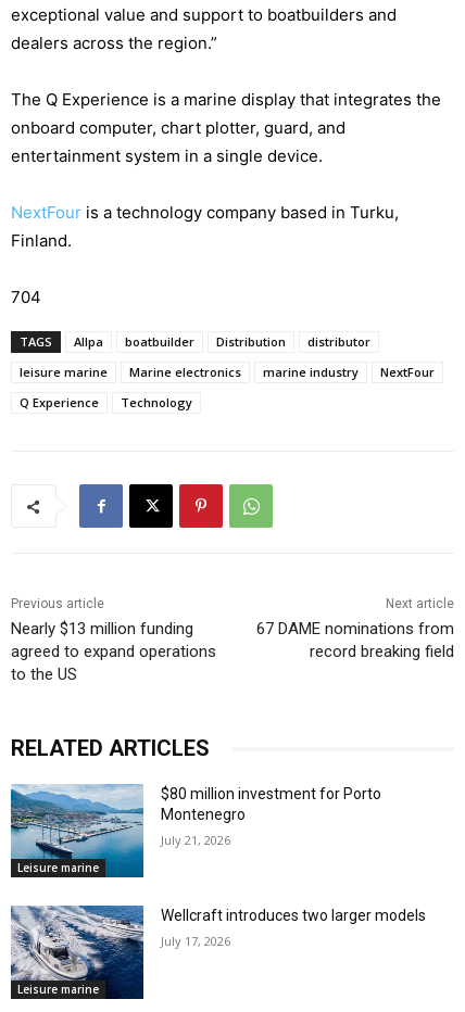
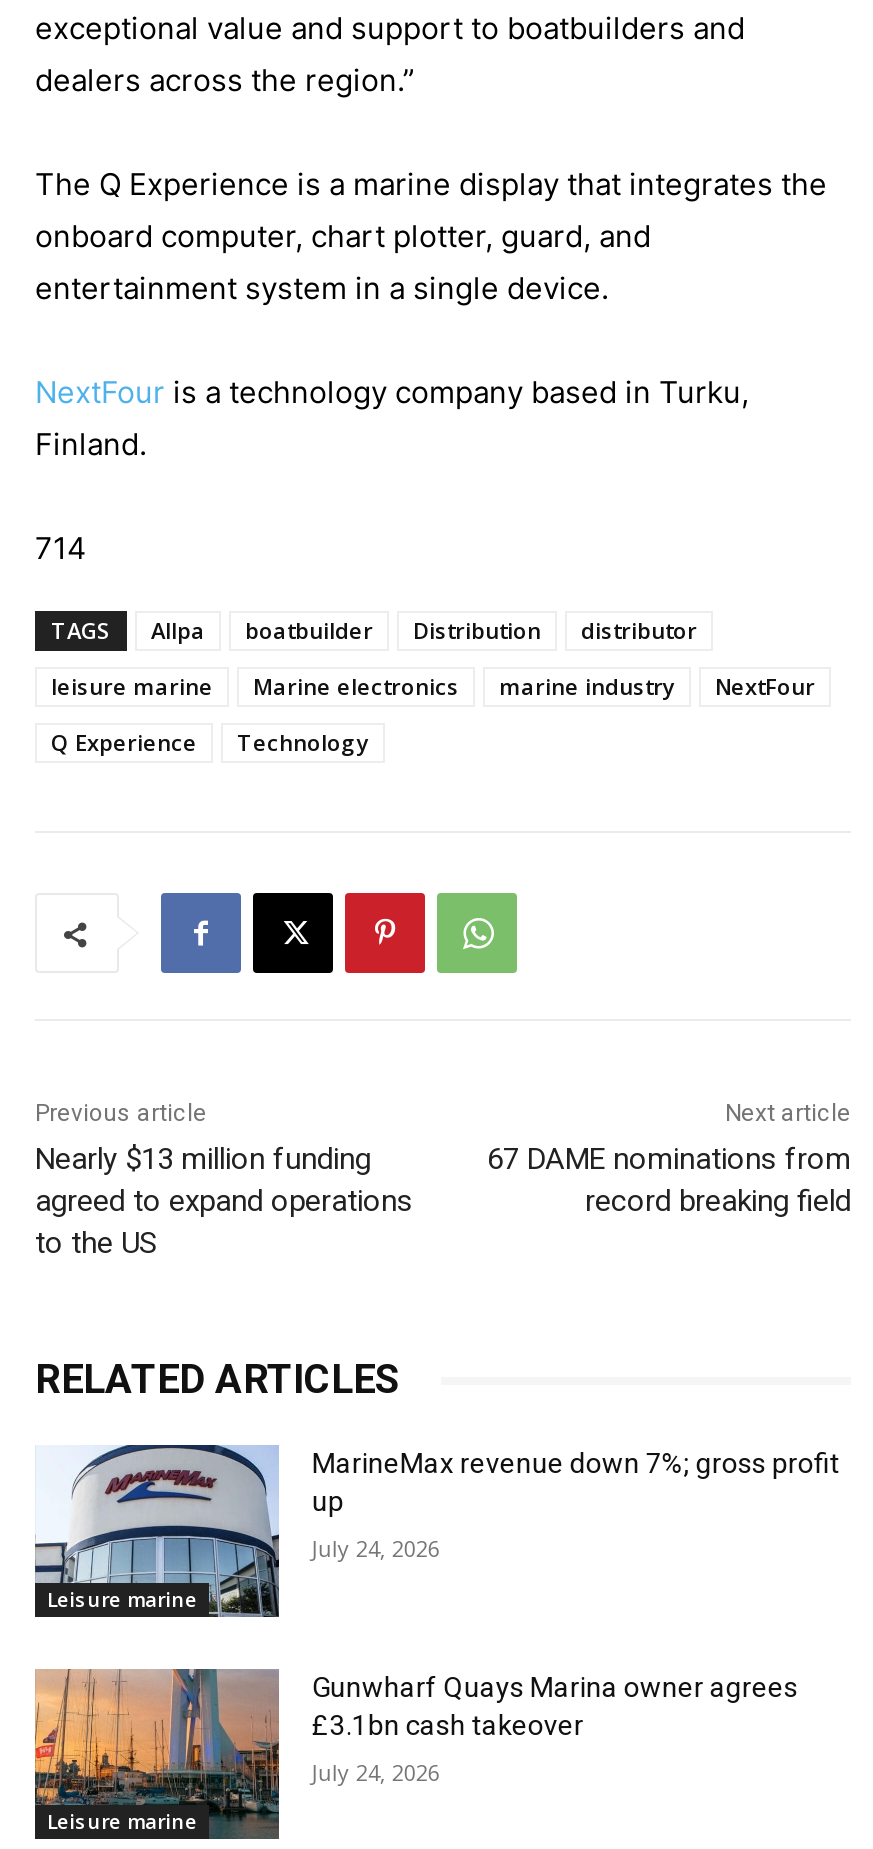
- 704
+ 714

- [image]
- $80 million investment for Porto
- Montenegro
+ [image]
+ MarineMax revenue down 7%; gross profit
+ up

- July 21, 2026
+ July 24, 2026

- [image]
- Wellcraft introduces two larger models
+ [image]
+ Gunwharf Quays Marina owner agrees
+ £3.1bn cash takeover

- July 17, 2026
+ July 24, 2026
